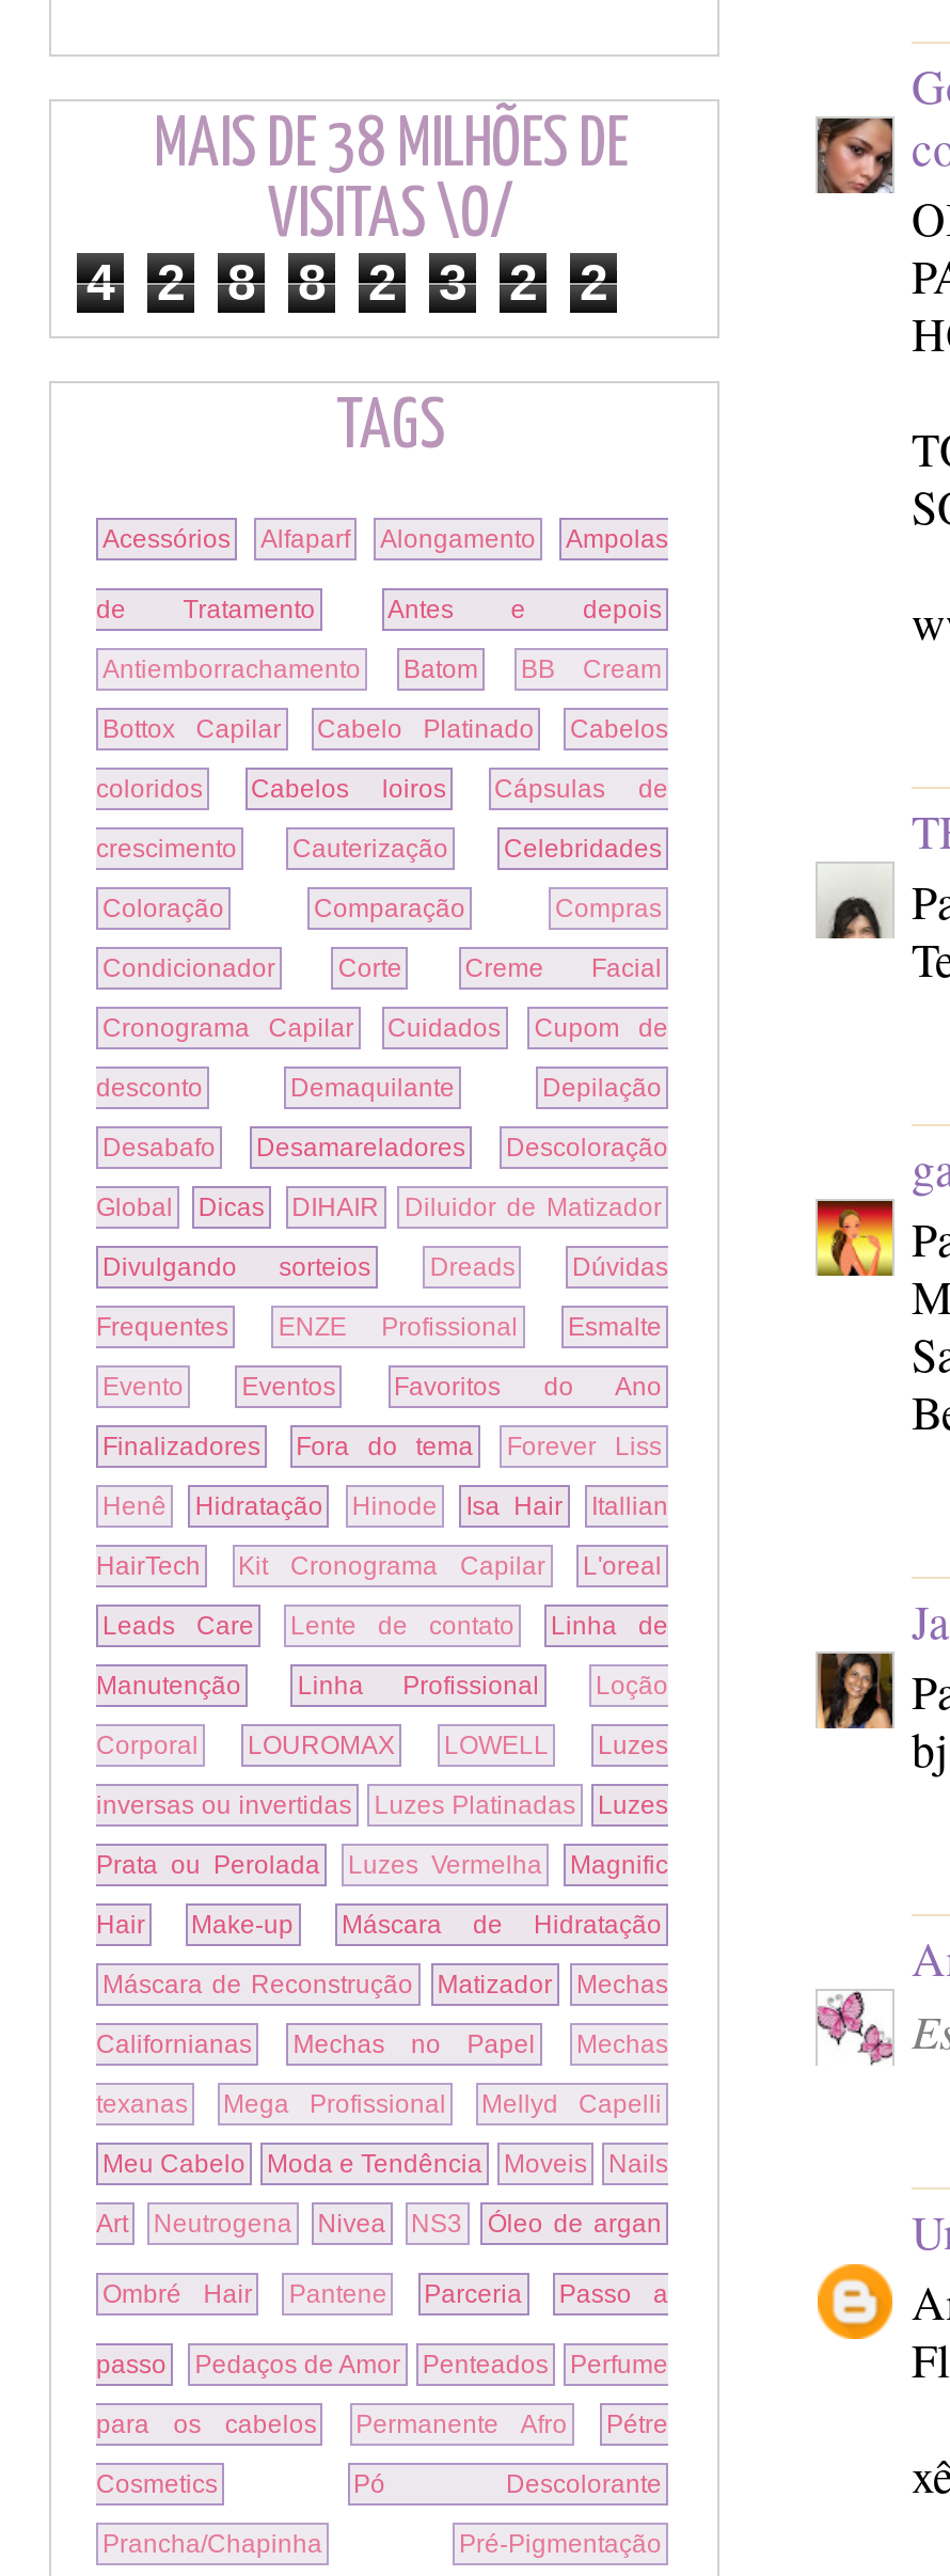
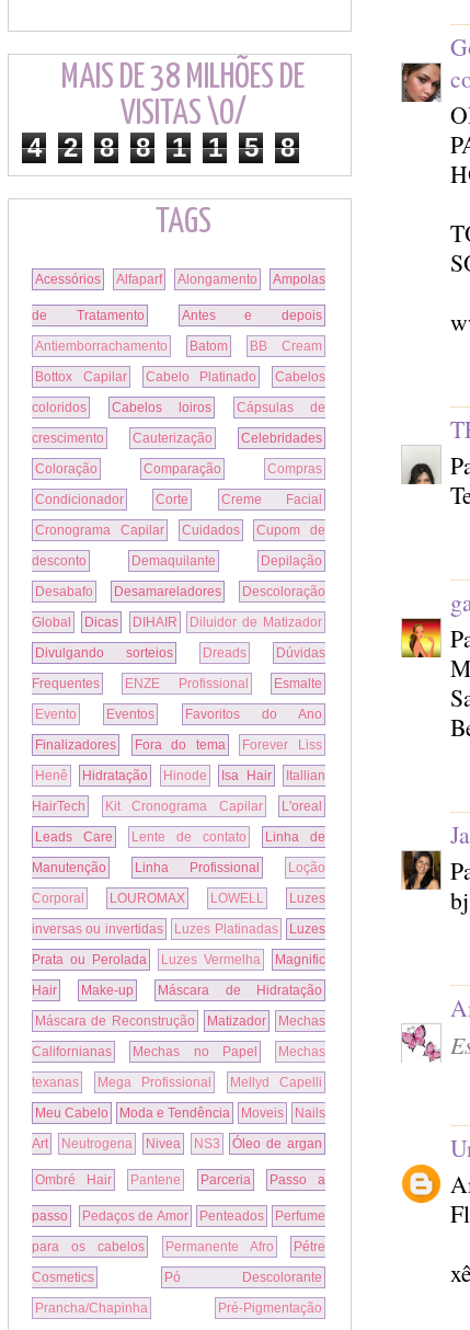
- 2
+ 1

- 3
+ 1

- 2
+ 5

- 2
+ 8
